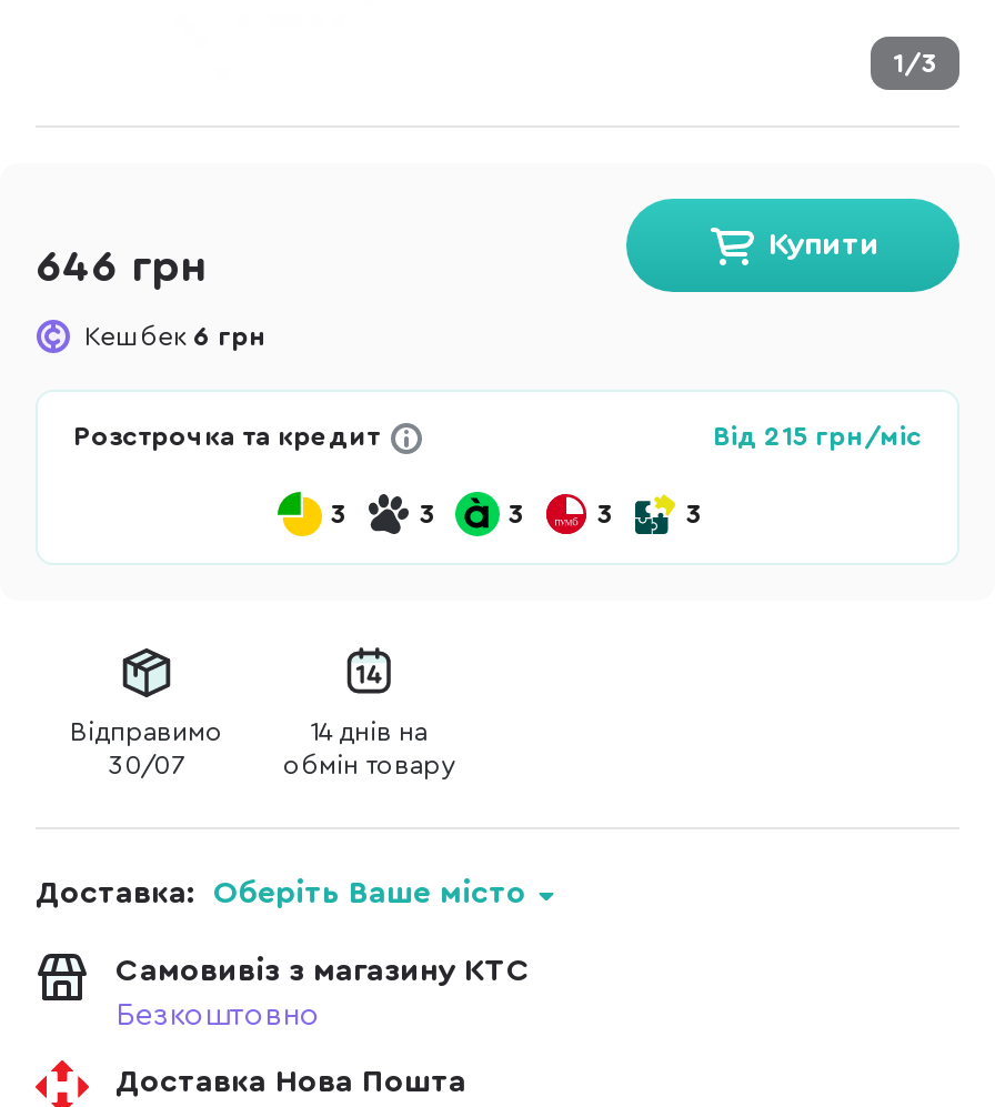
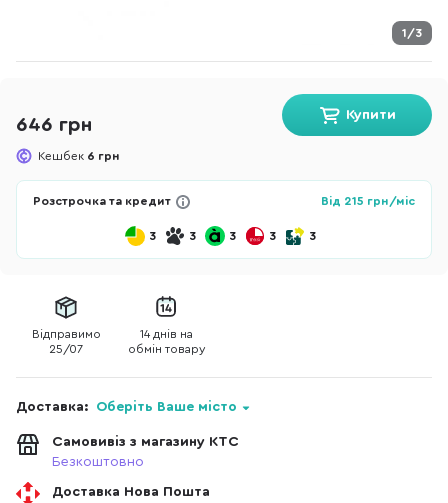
- 30/07
+ 25/07
